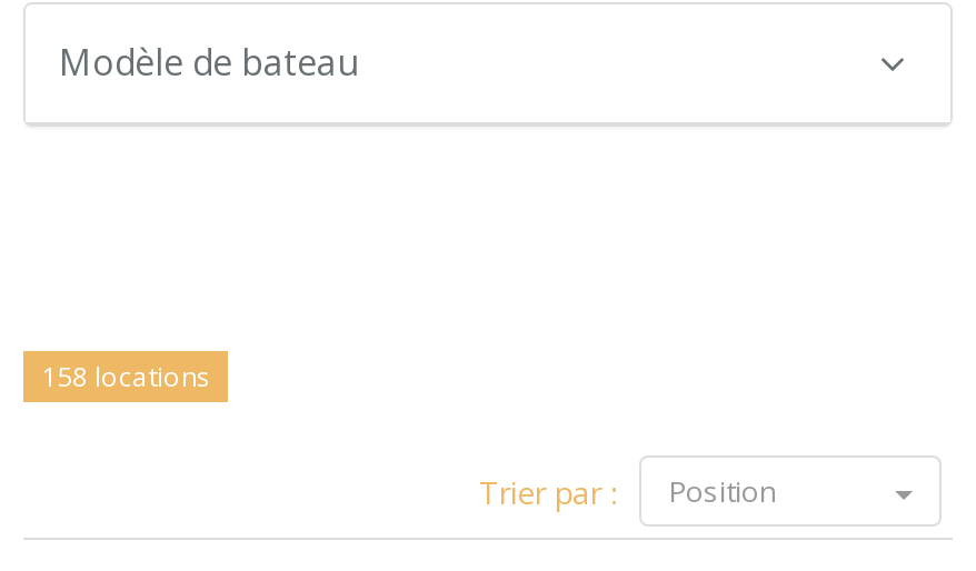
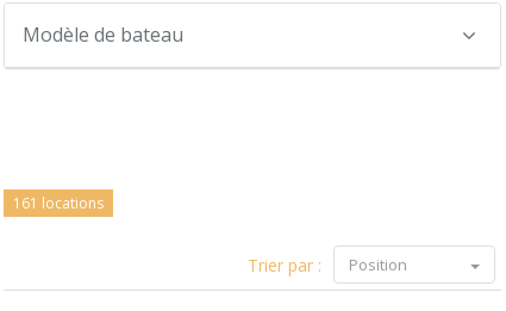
- 158 locations
+ 161 locations
